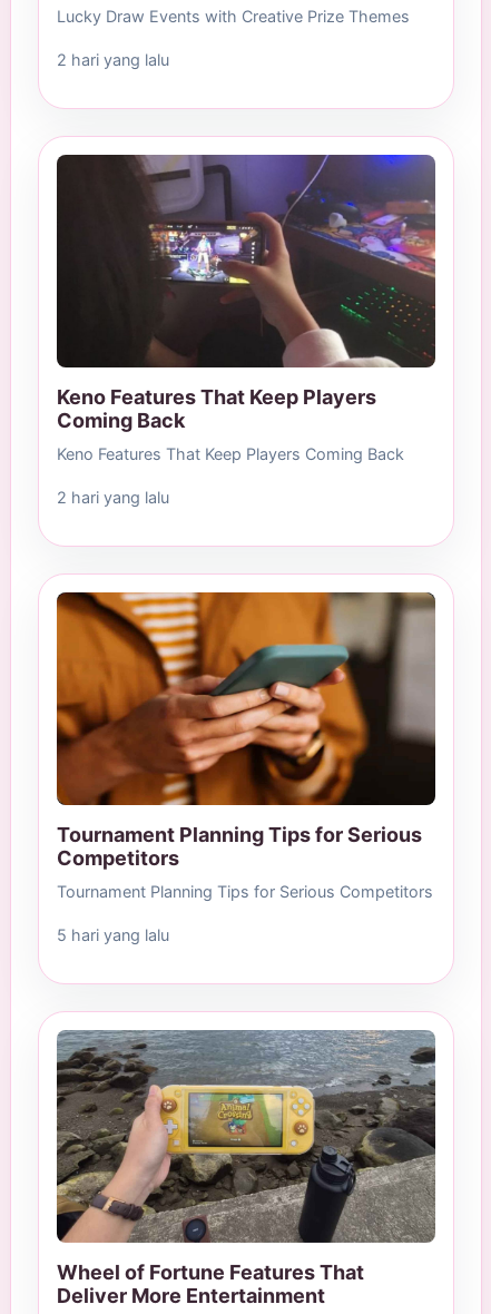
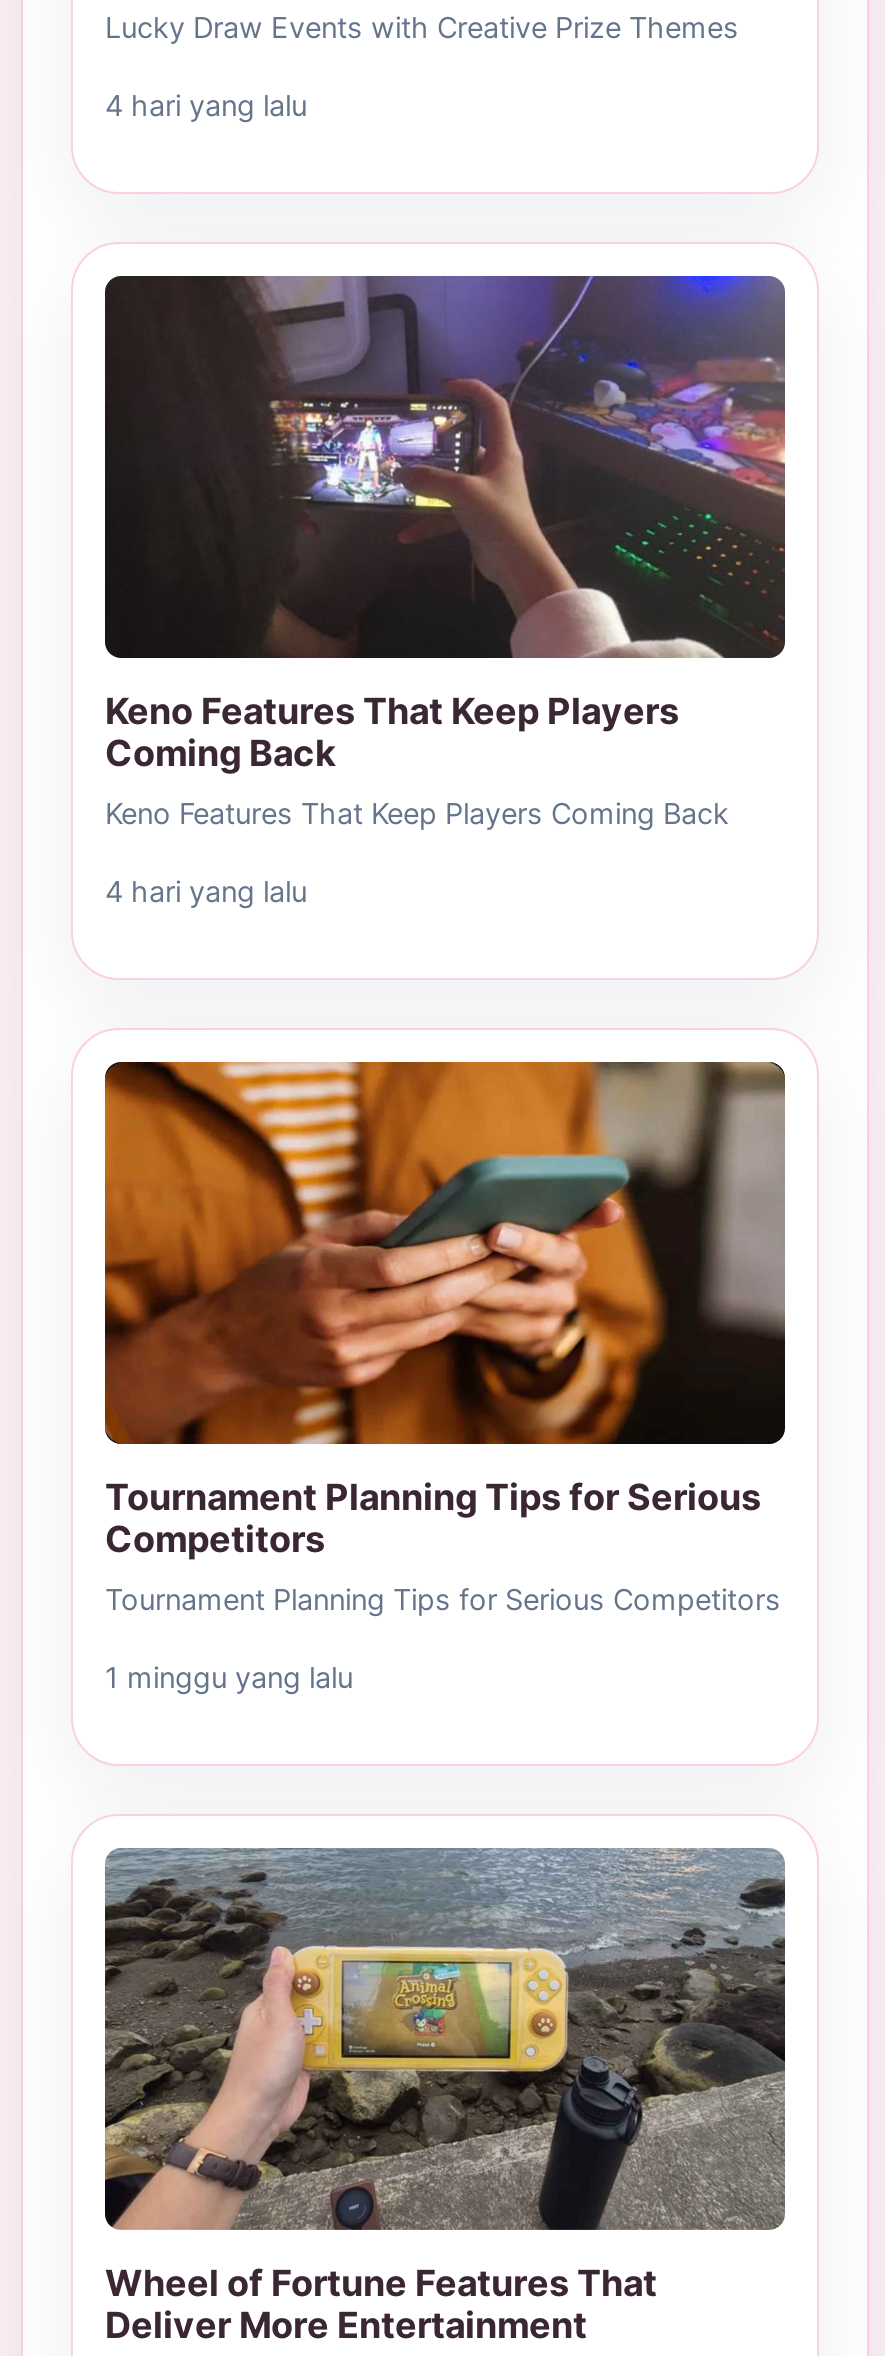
- 2 hari yang lalu
+ 4 hari yang lalu

- 2 hari yang lalu
+ 4 hari yang lalu

- 5 hari yang lalu
+ 1 minggu yang lalu
